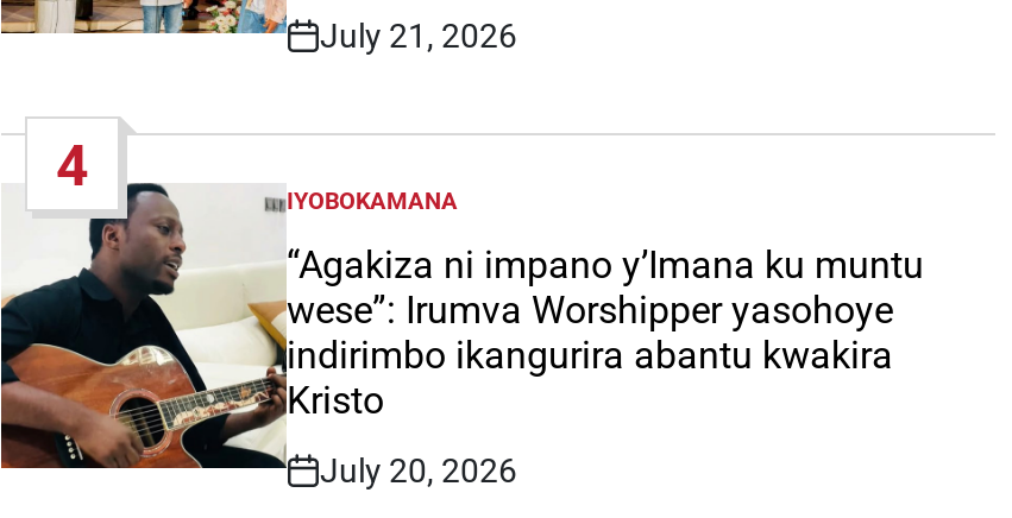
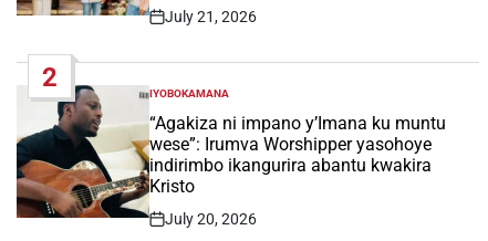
- 4
+ 2
